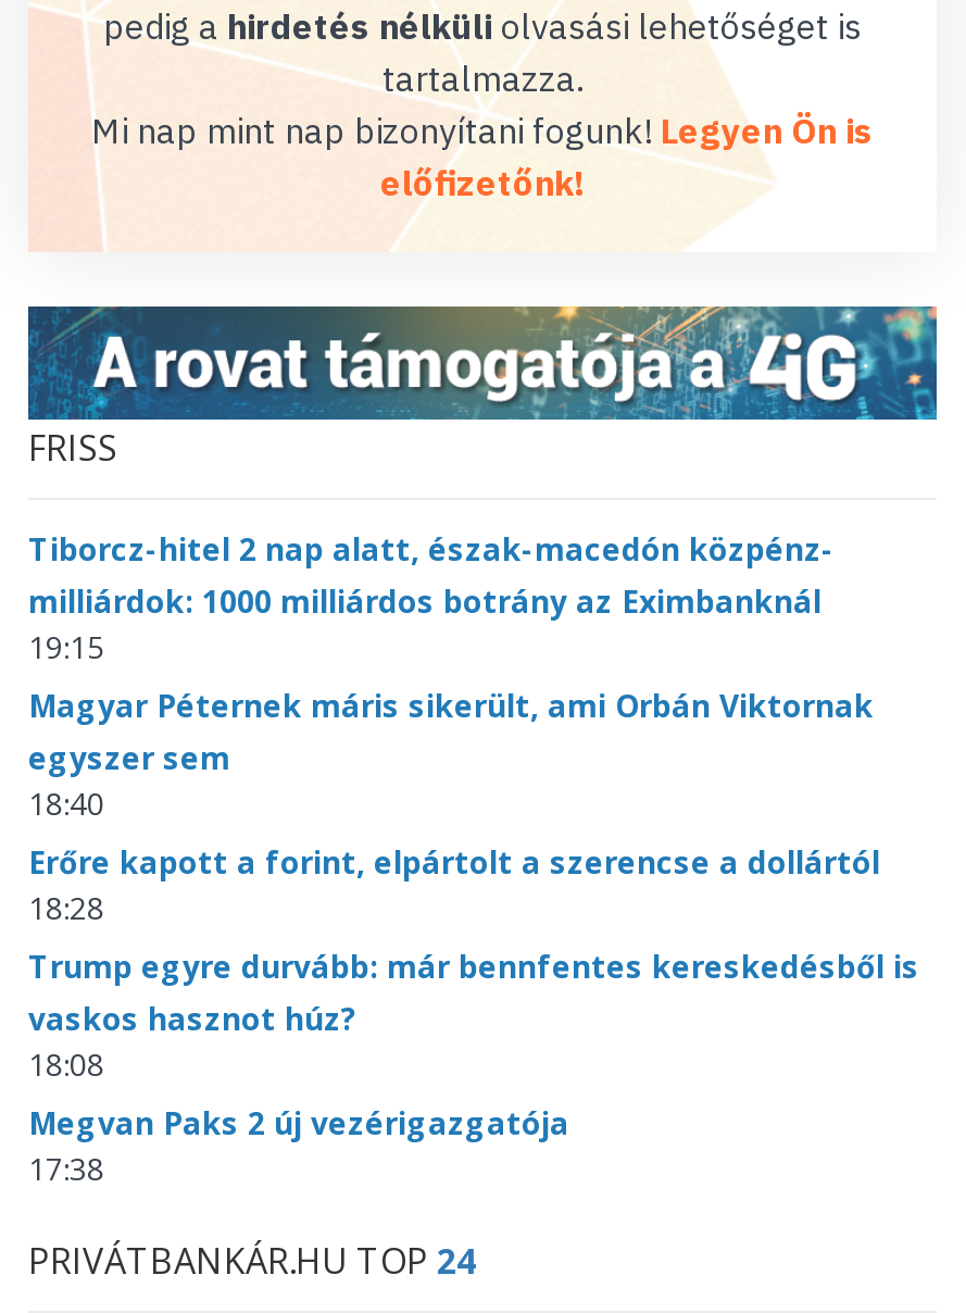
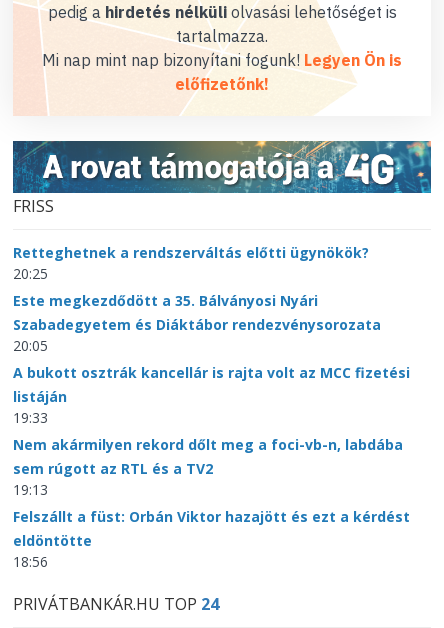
- Tiborcz-hitel 2 nap alatt, észak-macedón közpénz-
- milliárdok: 1000 milliárdos botrány az Eximbanknál
- 19:15
- Magyar Péternek máris sikerült, ami Orbán Viktornak
- egyszer sem
- 18:40
- Erőre kapott a forint, elpártolt a szerencse a dollártól
- 18:28
- Trump egyre durvább: már bennfentes kereskedésből is
- vaskos hasznot húz?
- 18:08
- Megvan Paks 2 új vezérigazgatója
- 17:38
+ Retteghetnek a rendszerváltás előtti ügynökök?
+ 20:25
+ Este megkezdődött a 35. Bálványosi Nyári
+ Szabadegyetem és Diáktábor rendezvénysorozata
+ 20:05
+ A bukott osztrák kancellár is rajta volt az MCC fizetési
+ listáján
+ 19:33
+ Nem akármilyen rekord dőlt meg a foci-vb-n, labdába
+ sem rúgott az RTL és a TV2
+ 19:13
+ Felszállt a füst: Orbán Viktor hazajött és ezt a kérdést
+ eldöntötte
+ 18:56
